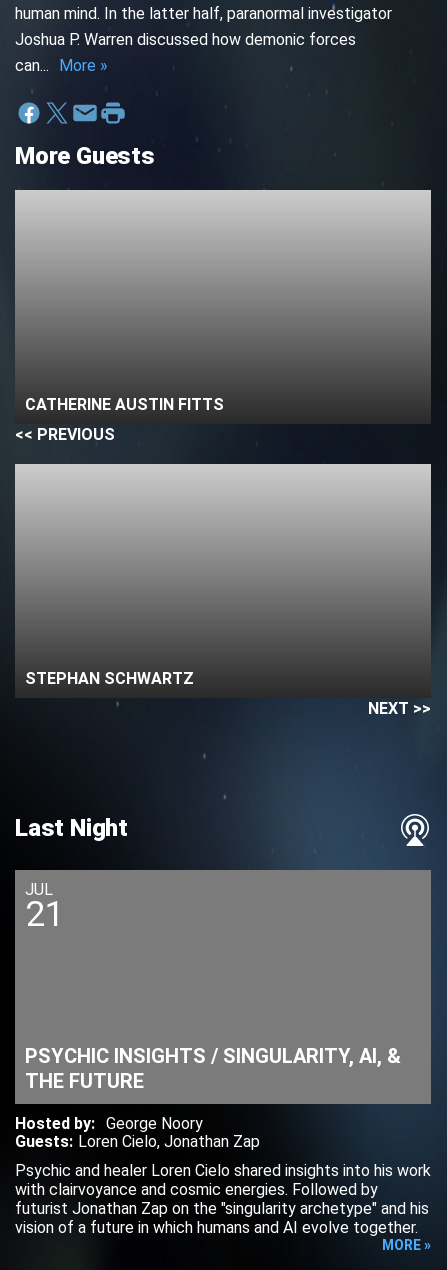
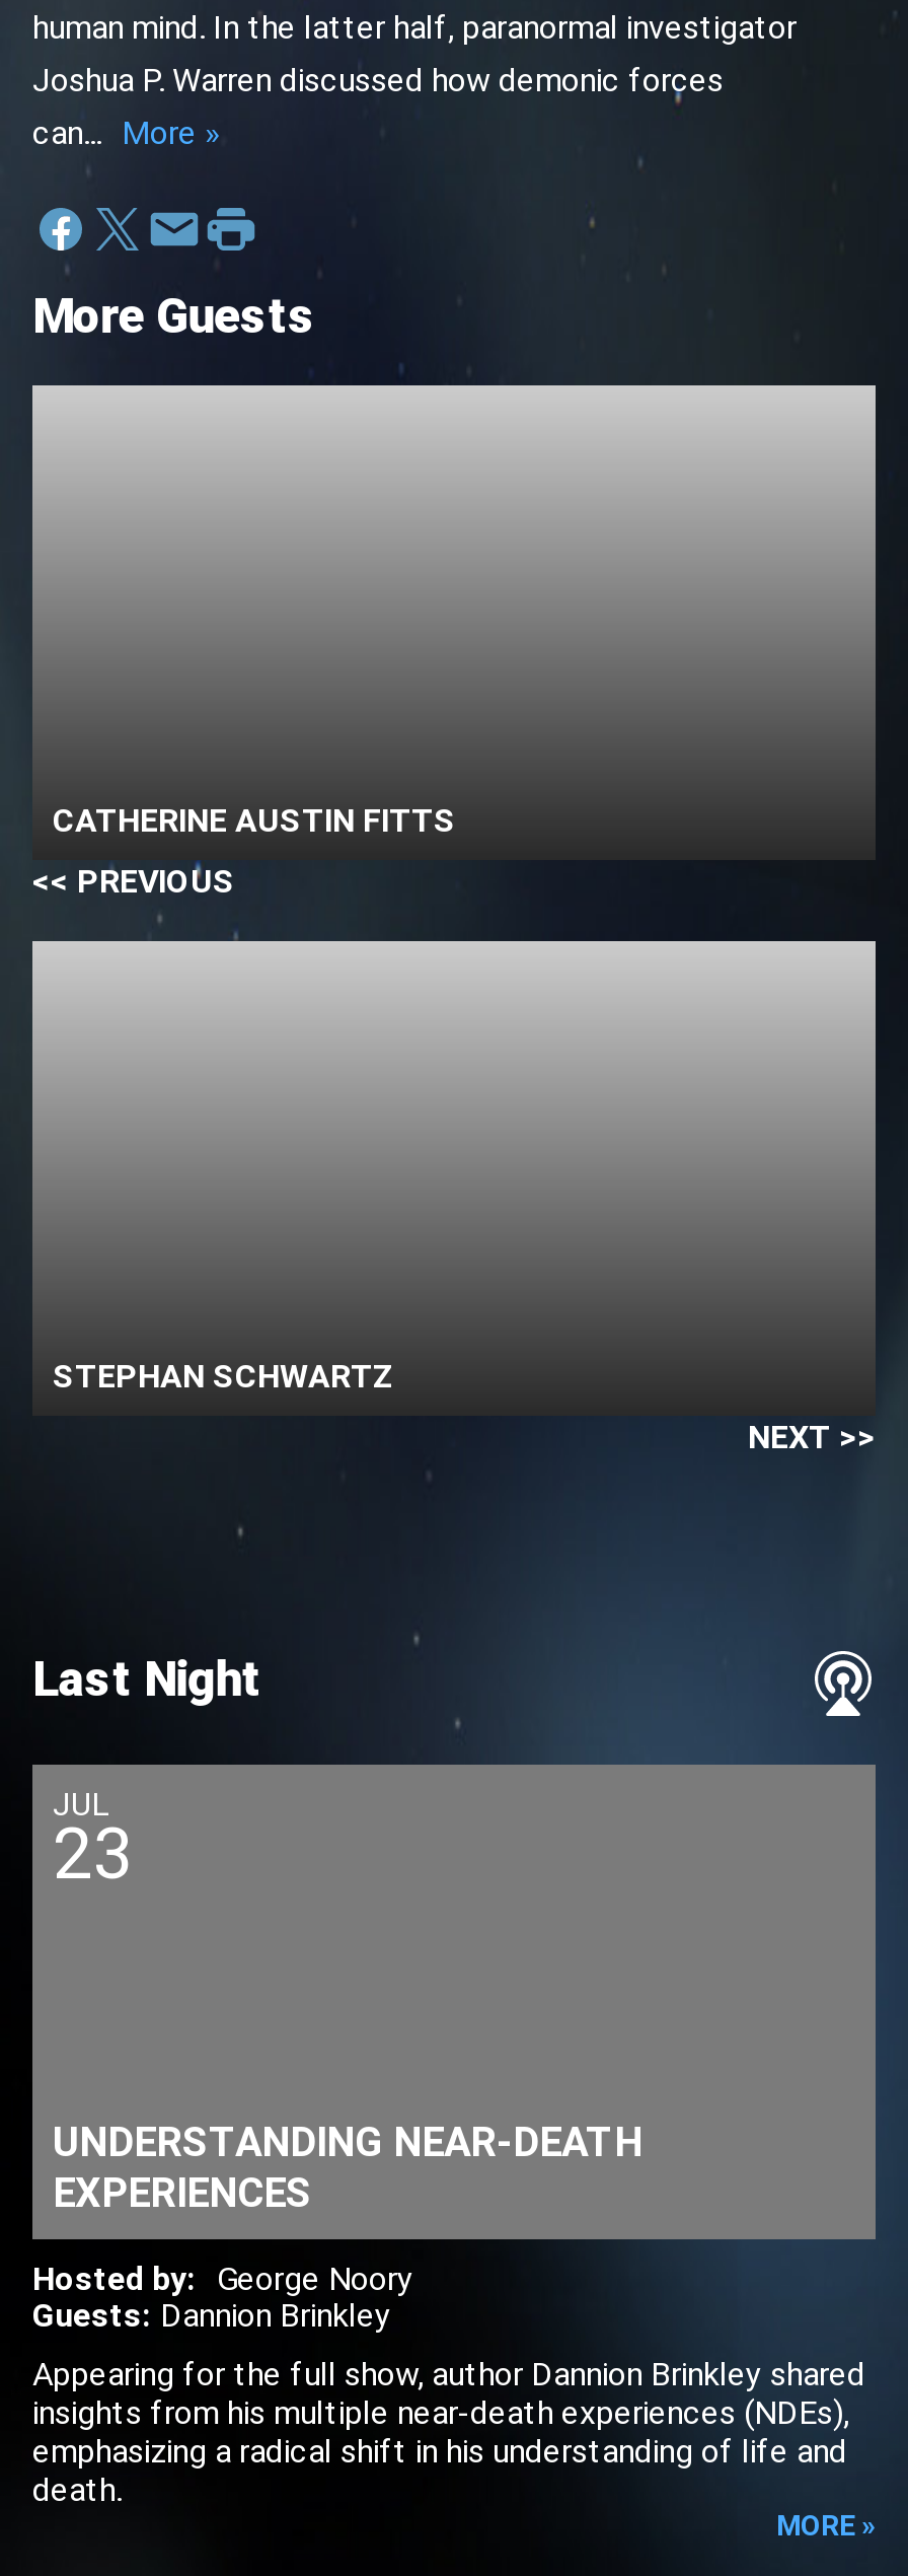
- 21
+ 23

- PSYCHIC INSIGHTS / SINGULARITY, AI, &
- THE FUTURE
+ UNDERSTANDING NEAR-DEATH
+ EXPERIENCES

- Guests: Loren Cielo, Jonathan Zap
+ Guests: Dannion Brinkley

- Psychic and healer Loren Cielo shared insights into his work
- with clairvoyance and cosmic energies. Followed by
- futurist Jonathan Zap on the "singularity archetype" and his
- vision of a future in which humans and AI evolve together.
+ Appearing for the full show, author Dannion Brinkley shared
+ insights from his multiple near-death experiences (NDEs),
+ emphasizing a radical shift in his understanding of life and
+ death.
